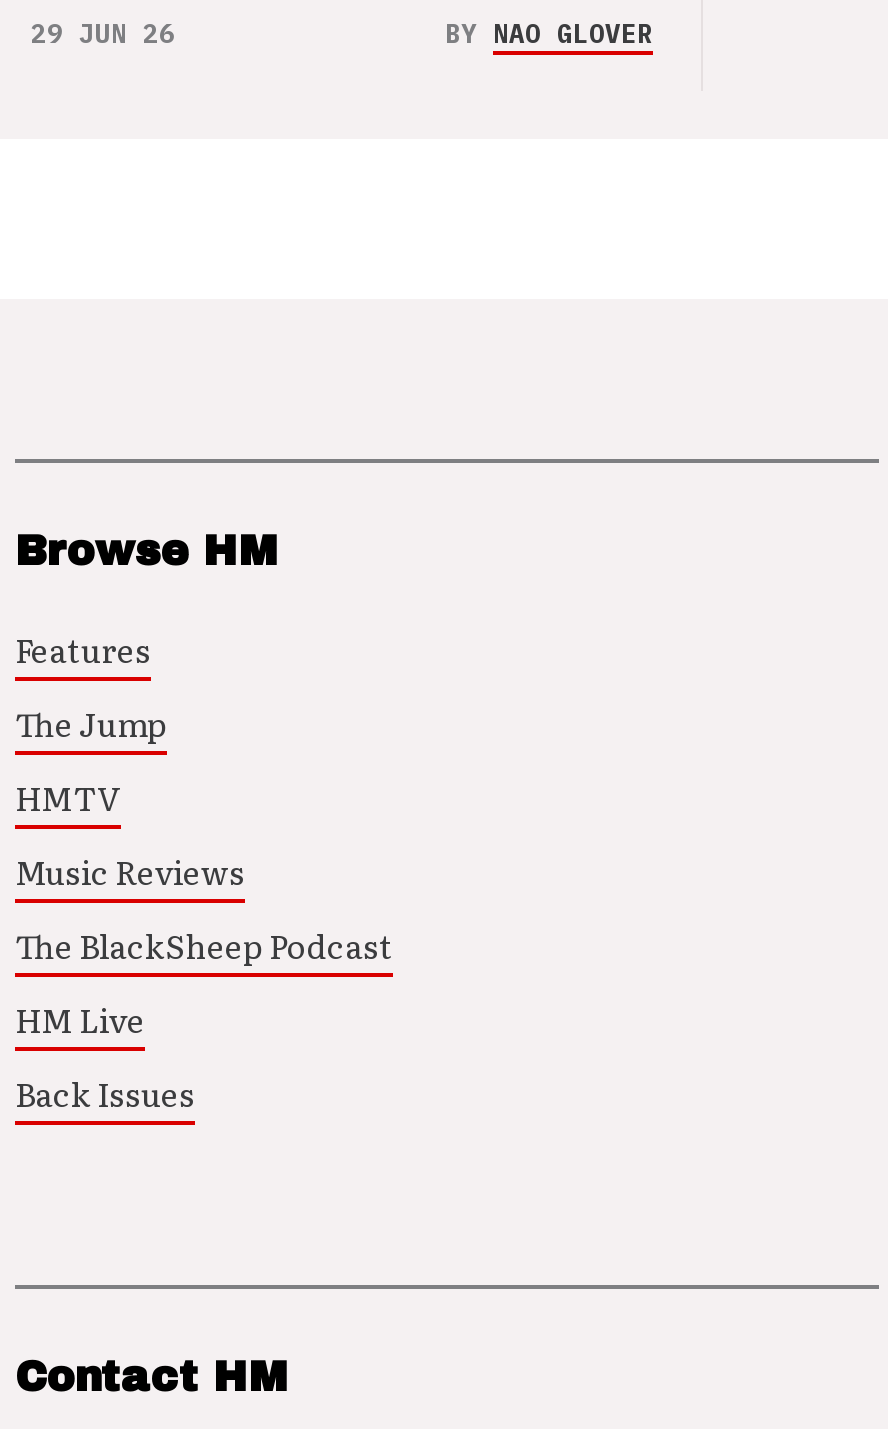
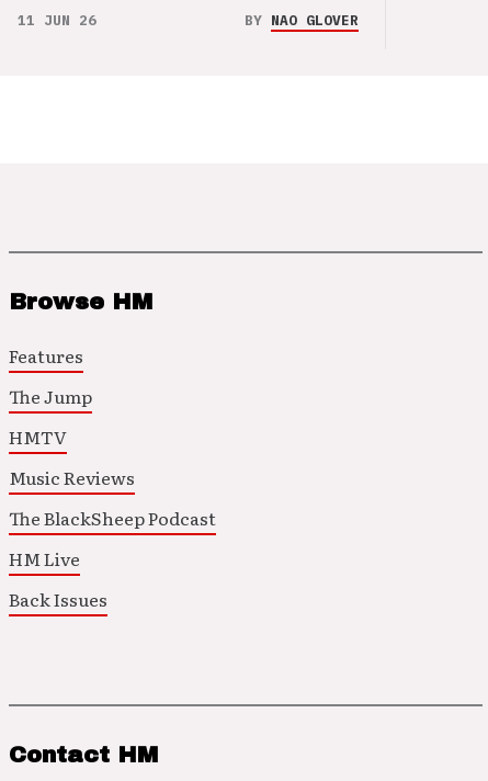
- 29 JUN 26
+ 11 JUN 26
